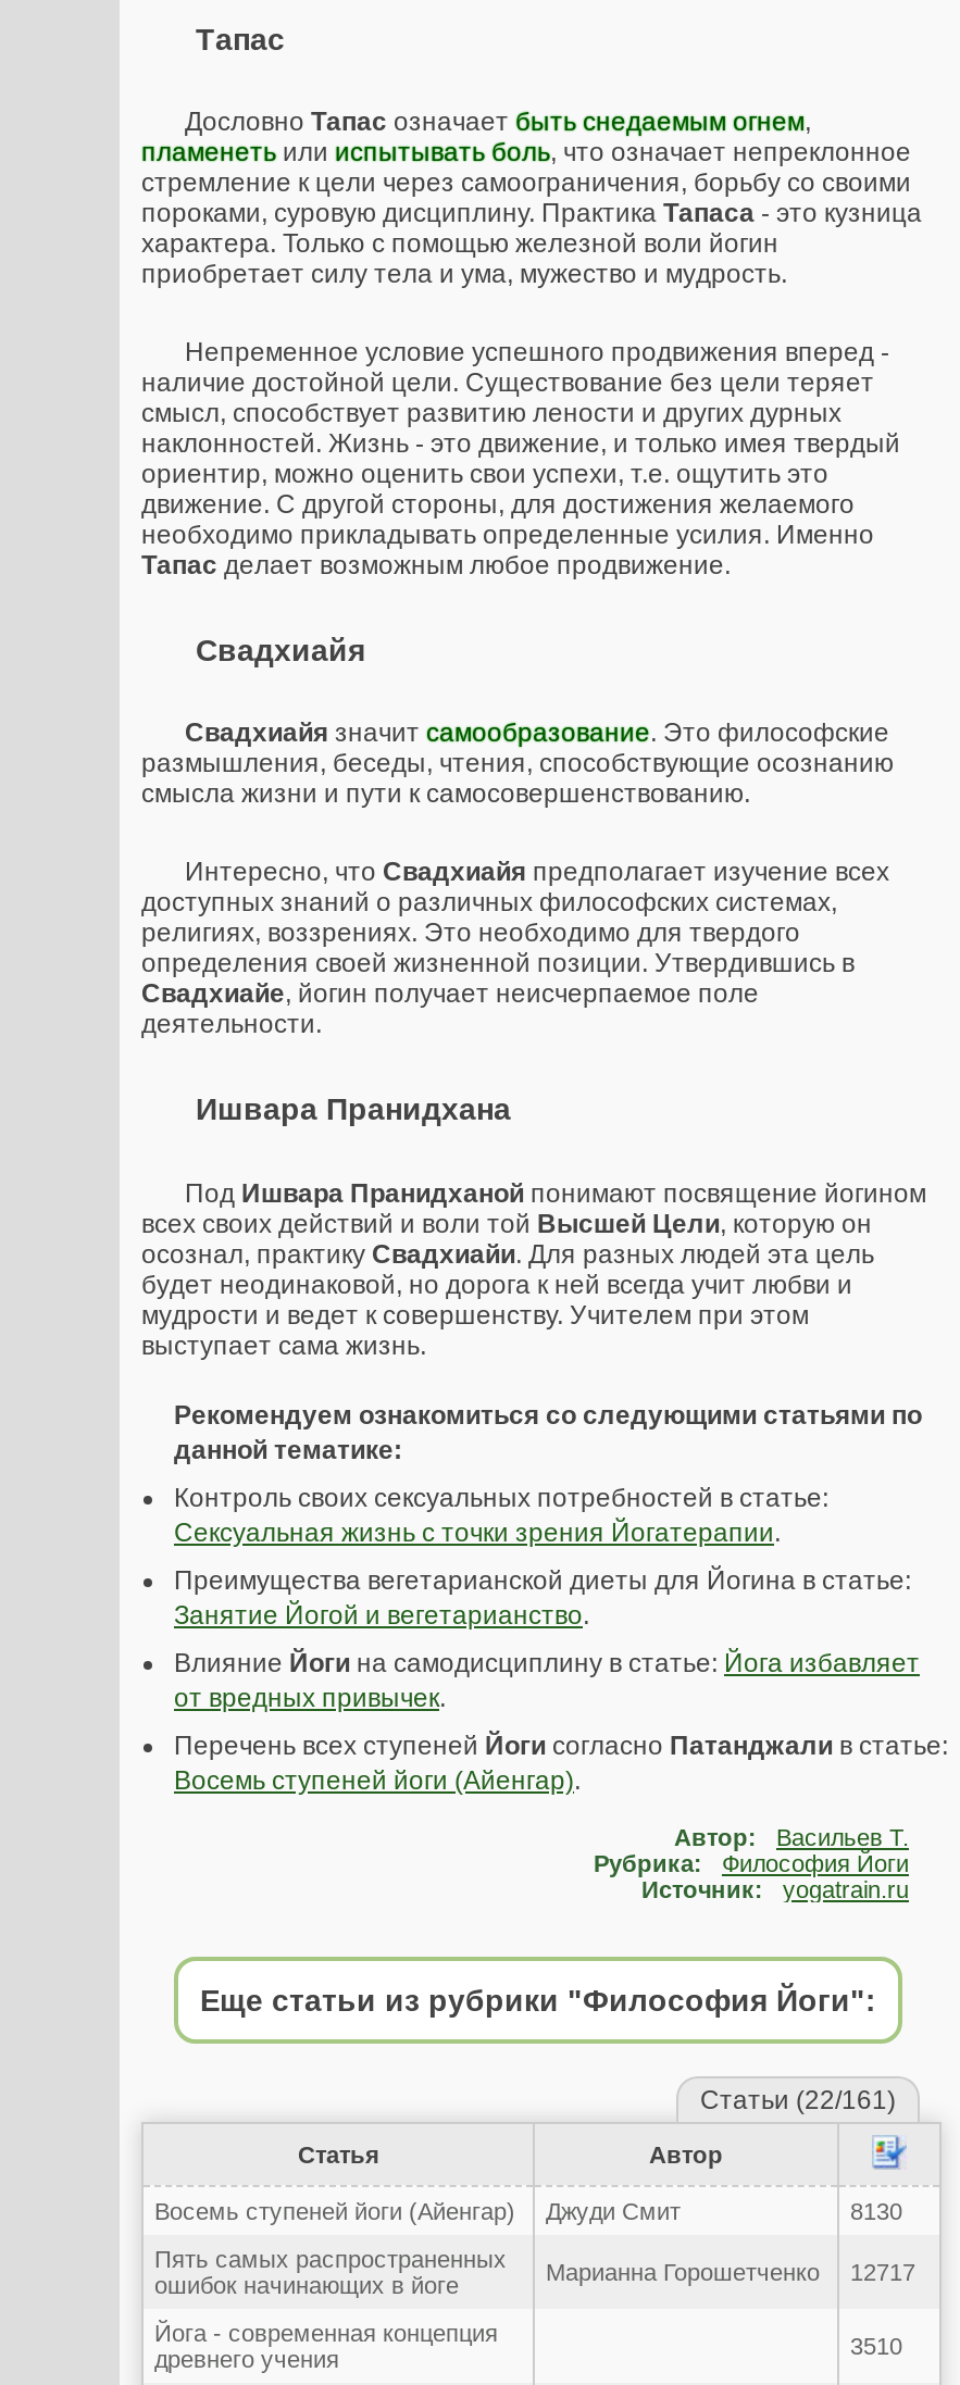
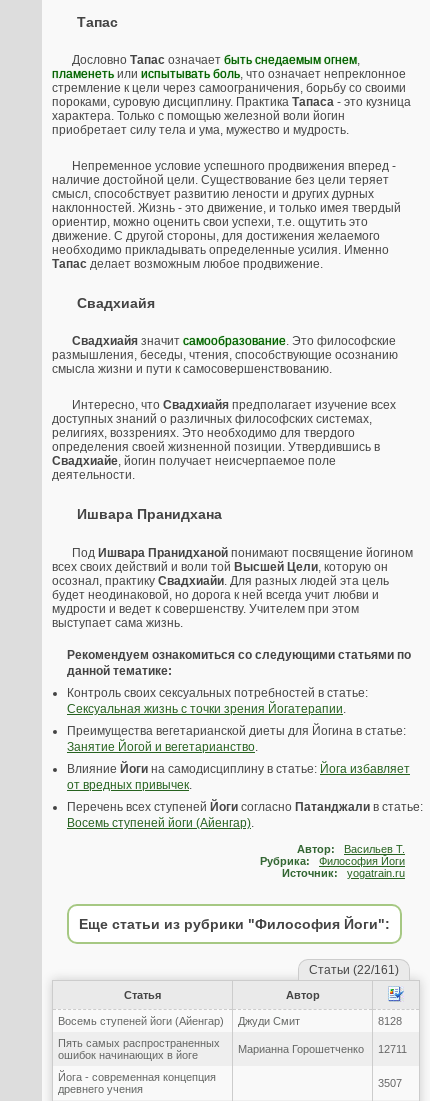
- 8130
+ 8128

- Пять самых распространенных Марианна Горошетченко 12717
+ Пять самых распространенных Марианна Горошетченко 12711

- 3510
+ 3507
